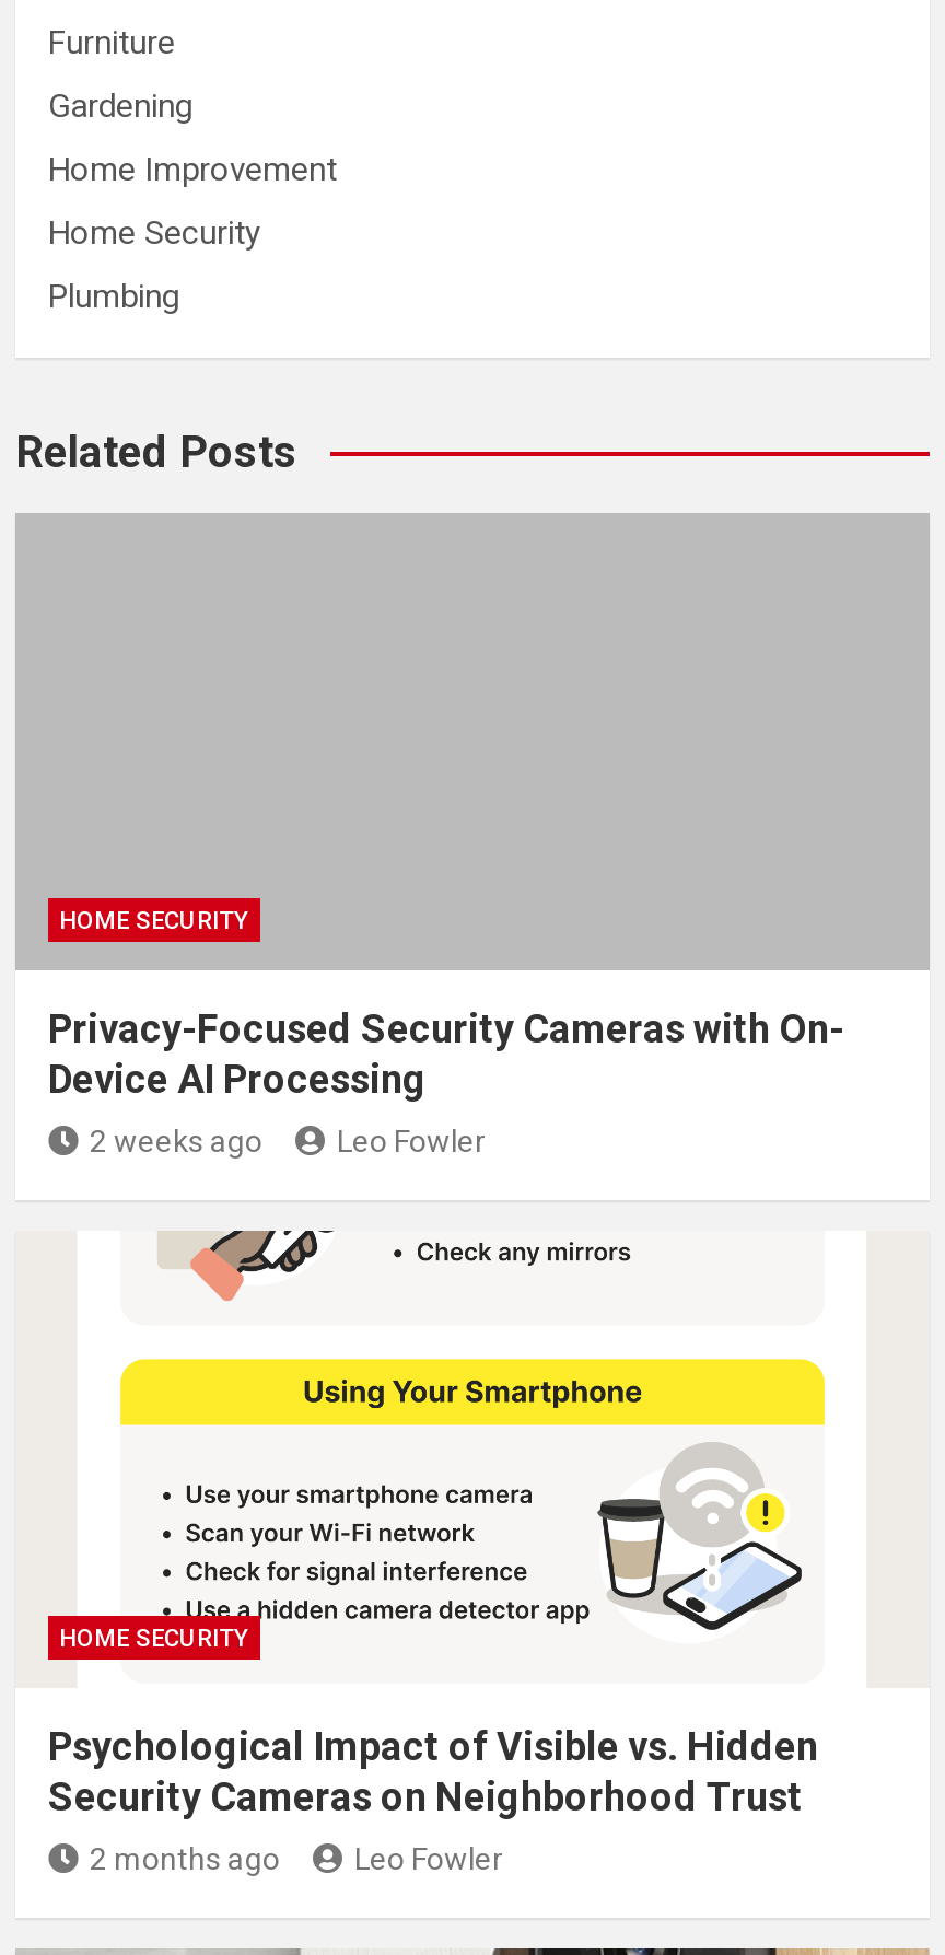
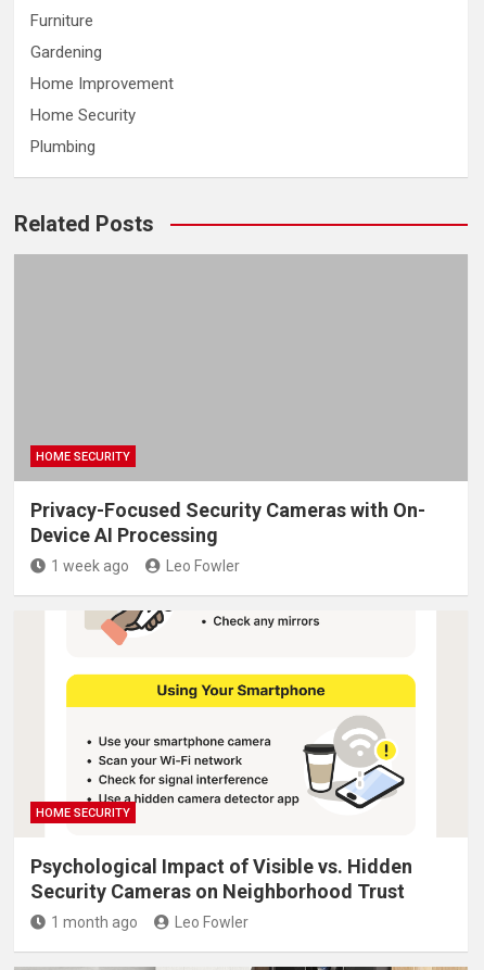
- 2 weeks ago
+ 1 week ago

- 2 months ago
+ 1 month ago
